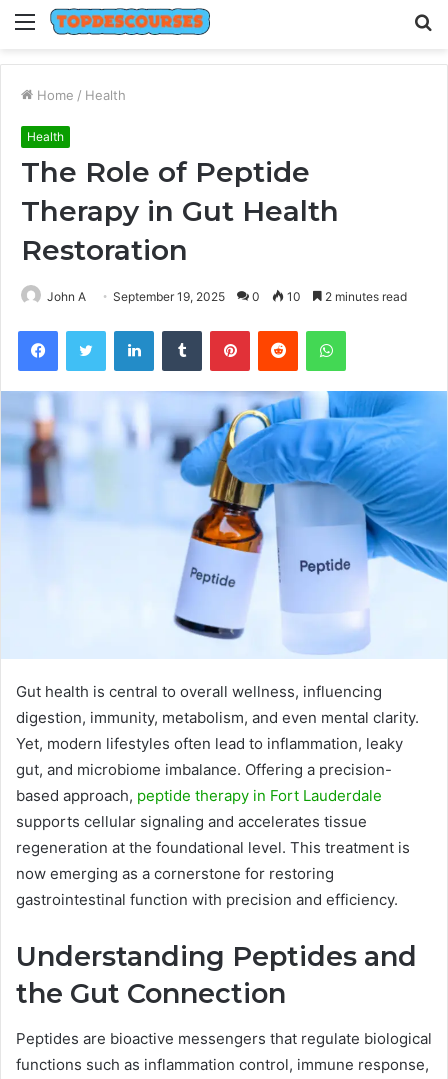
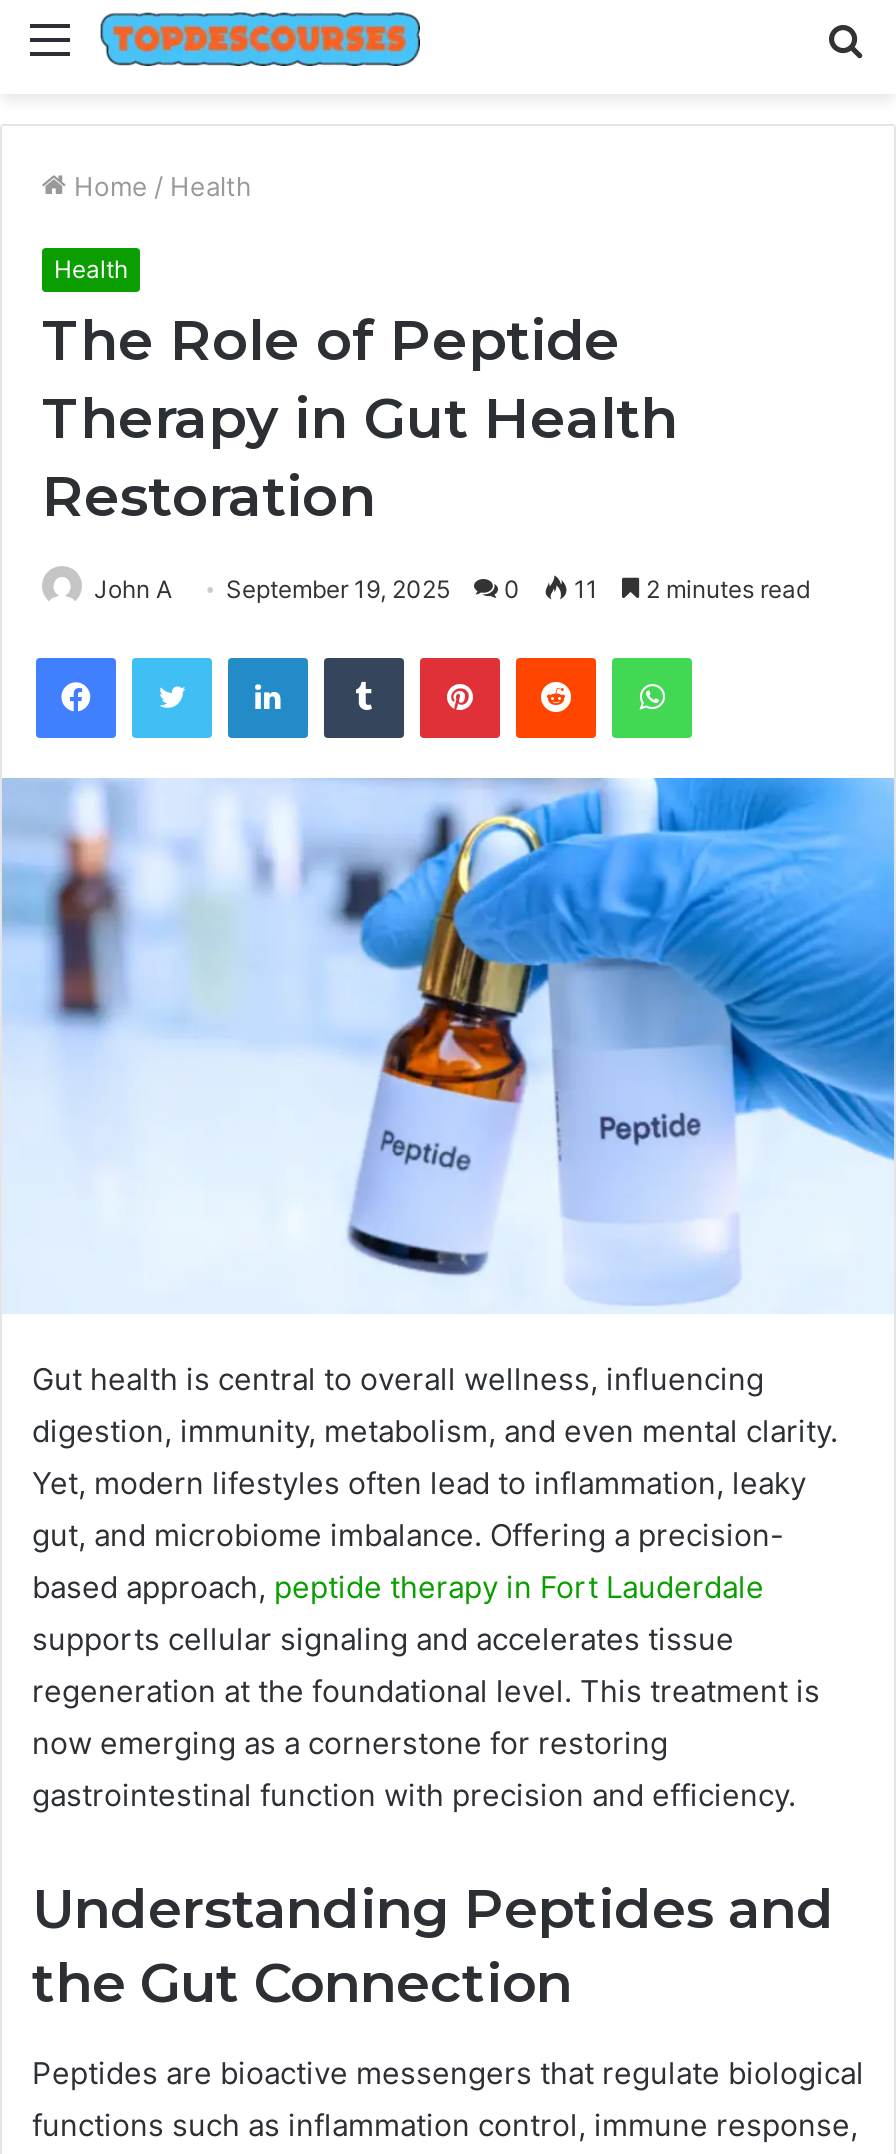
- John A September 19, 2025 0 10 2 minutes read
+ John A September 19, 2025 0 11 2 minutes read
